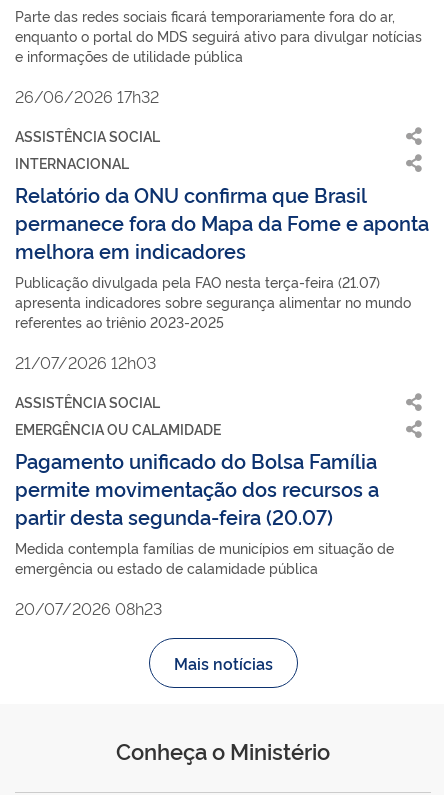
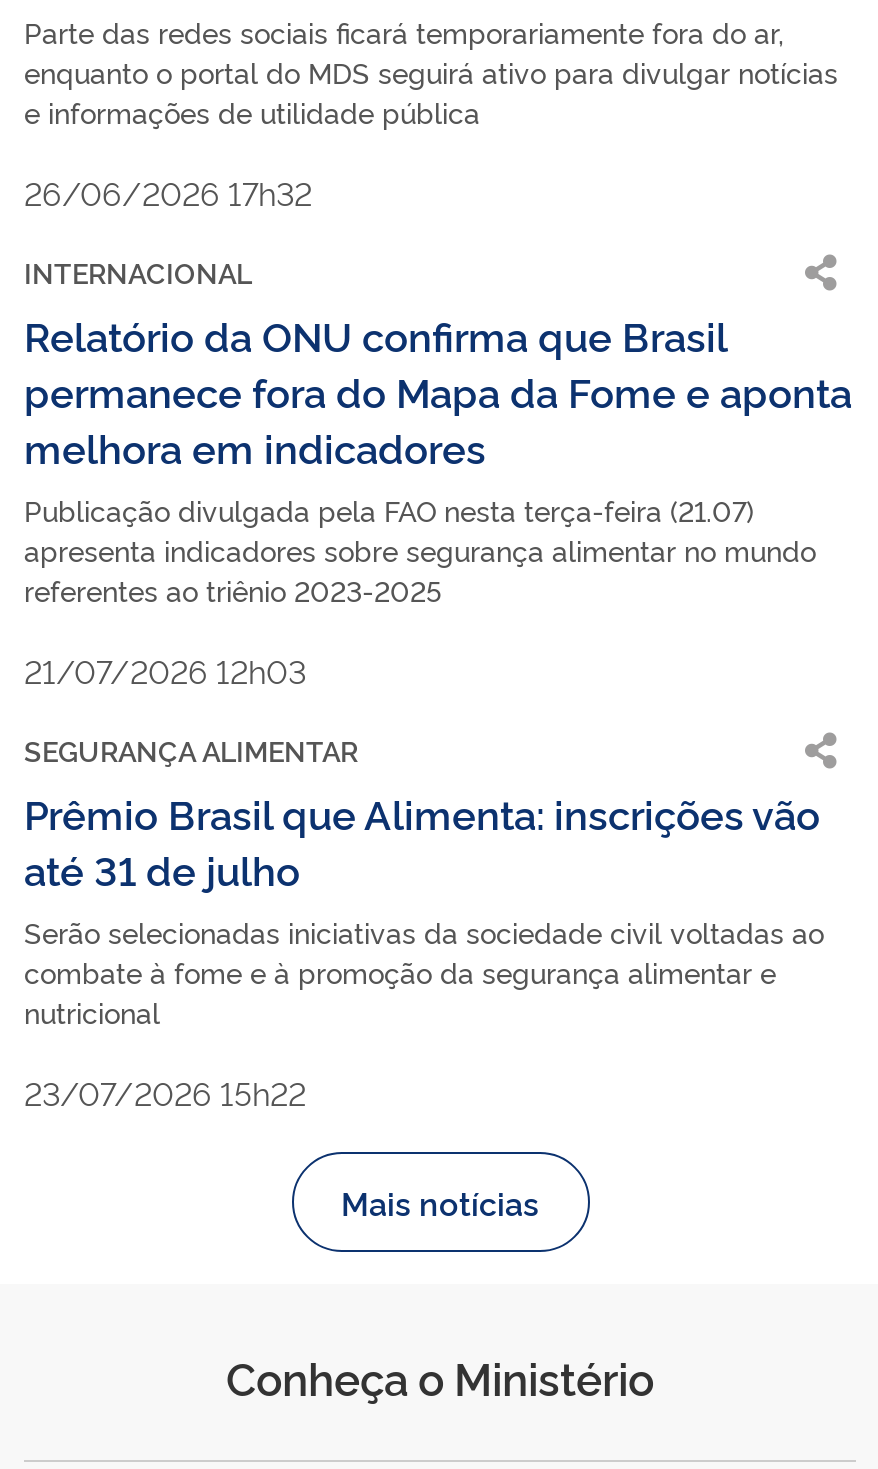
- ASSISTÊNCIA SOCIAL

- ASSISTÊNCIA SOCIAL
- EMERGÊNCIA OU CALAMIDADE
- Pagamento unificado do Bolsa Família
- permite movimentação dos recursos a
- partir desta segunda-feira (20.07)
- Medida contempla famílias de municípios em situação de
- emergência ou estado de calamidade pública
+ SEGURANÇA ALIMENTAR
+ Prêmio Brasil que Alimenta: inscrições vão
+ até 31 de julho
+ Serão selecionadas iniciativas da sociedade civil voltadas ao
+ combate à fome e à promoção da segurança alimentar e
+ nutricional

- 20/07/2026 08h23
+ 23/07/2026 15h22
